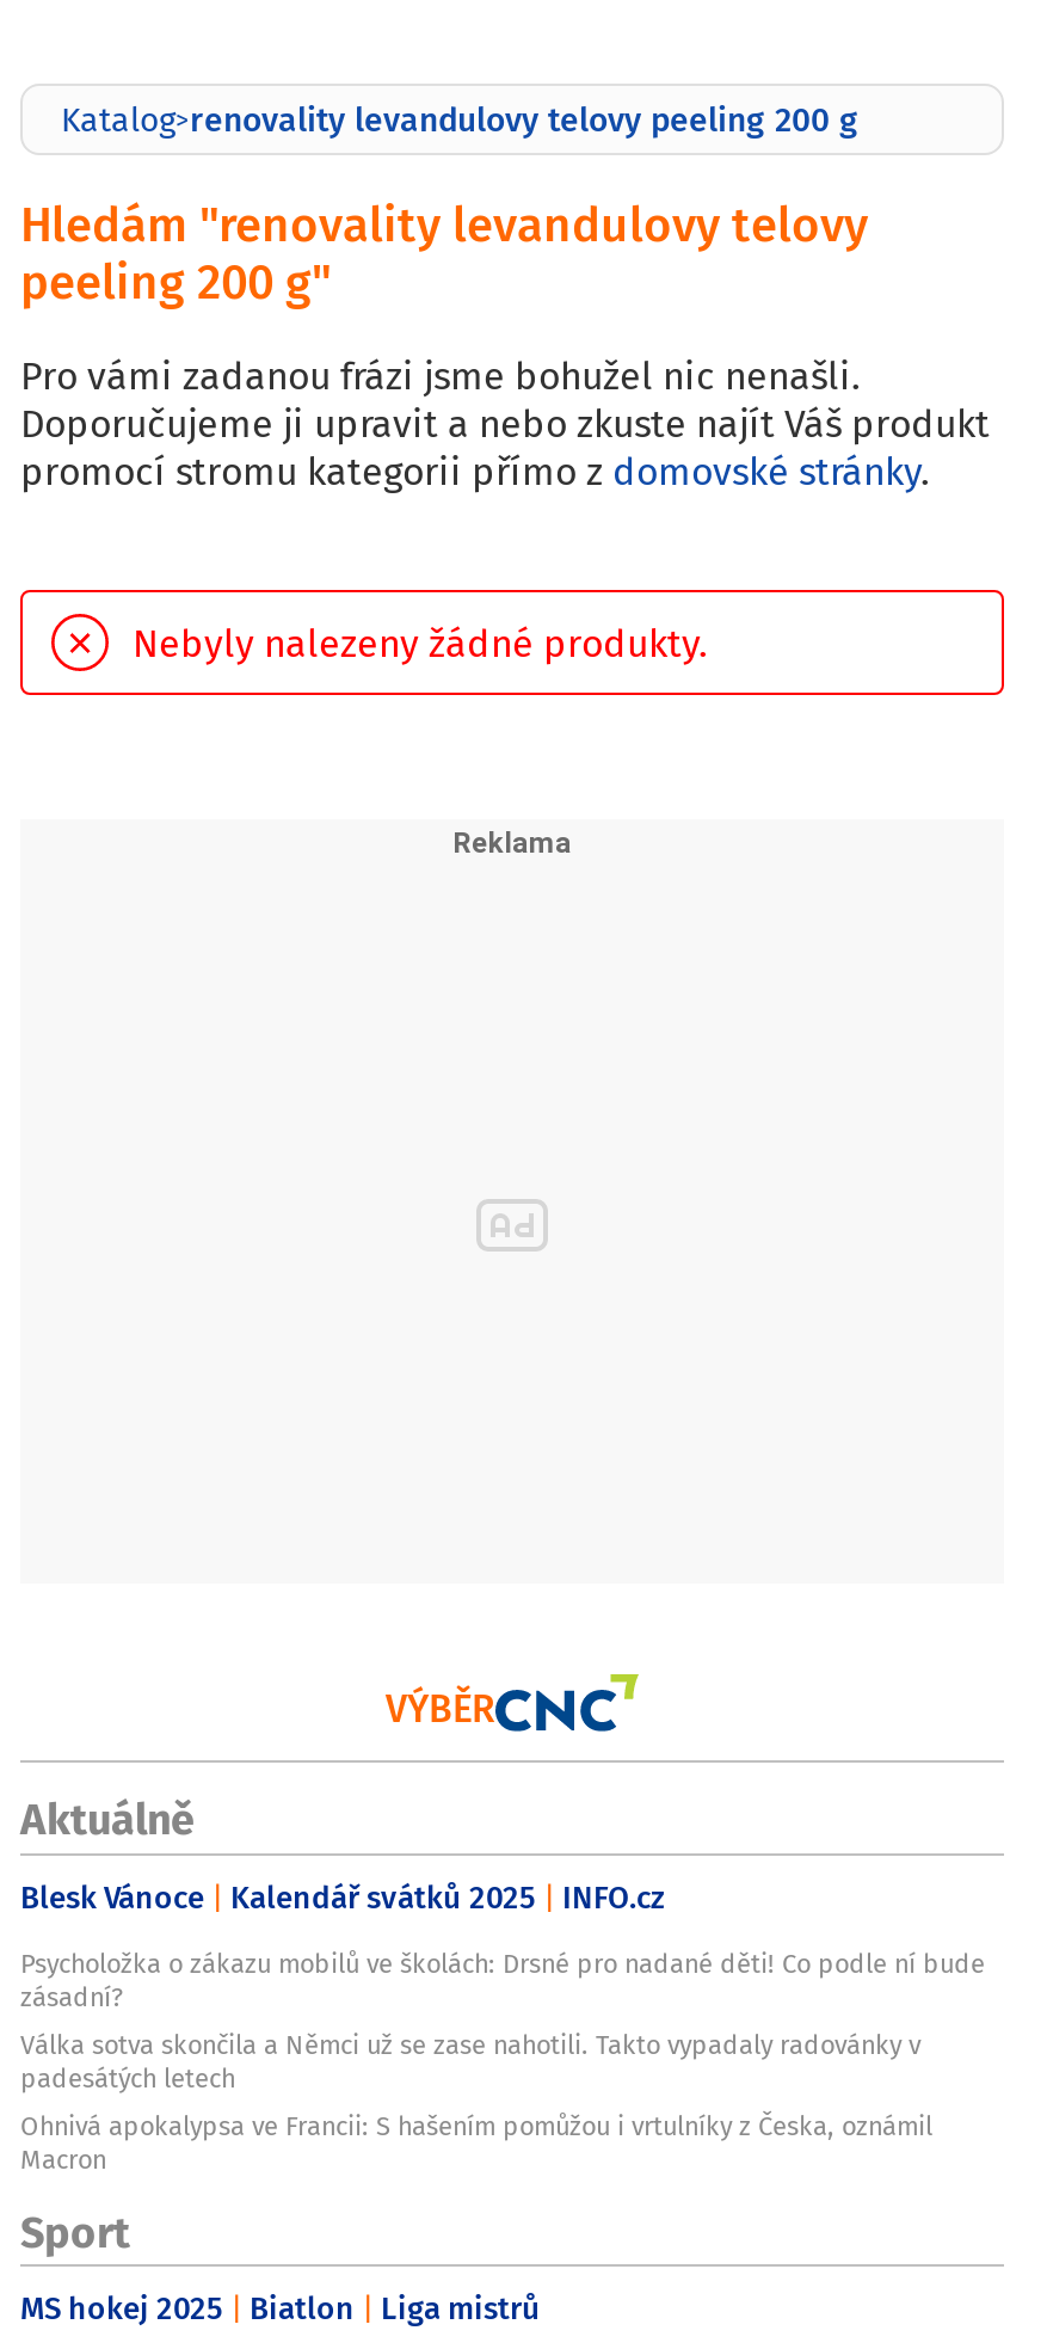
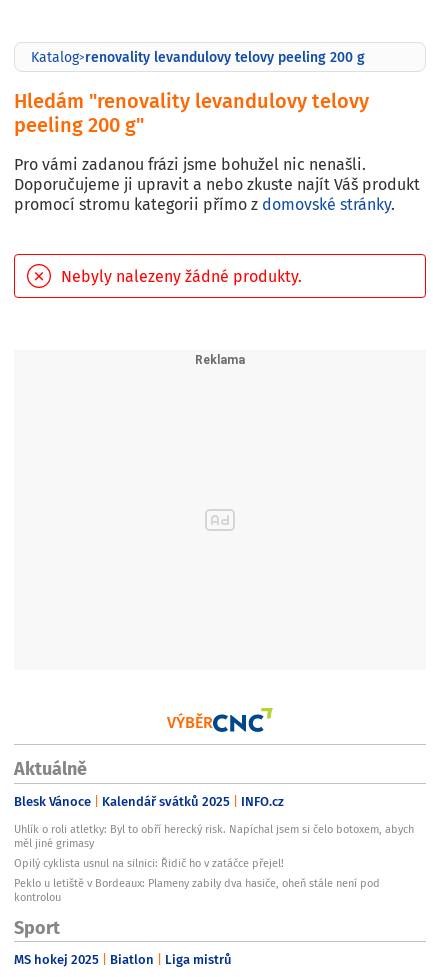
- Psycholožka o zákazu mobilů ve školách: Drsné pro nadané děti! Co podle ní bude
- zásadní?
- Válka sotva skončila a Němci už se zase nahotili. Takto vypadaly radovánky v
- padesátých letech
- Ohnivá apokalypsa ve Francii: S hašením pomůžou i vrtulníky z Česka, oznámil
- Macron
+ Uhlík o roli atletky: Byl to obří herecký risk. Napíchal jsem si čelo botoxem, abych
+ měl jiné grimasy
+ Opilý cyklista usnul na silnici: Řidič ho v zatáčce přejel!
+ Peklo u letiště v Bordeaux: Plameny zabily dva hasiče, oheň stále není pod
+ kontrolou
